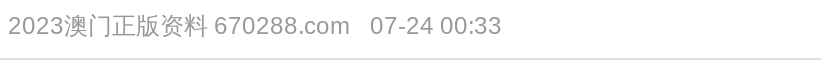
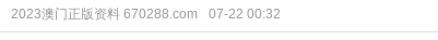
- 2023澳门正版资料 670288.com 07-24 00:33
+ 2023澳门正版资料 670288.com 07-22 00:32
